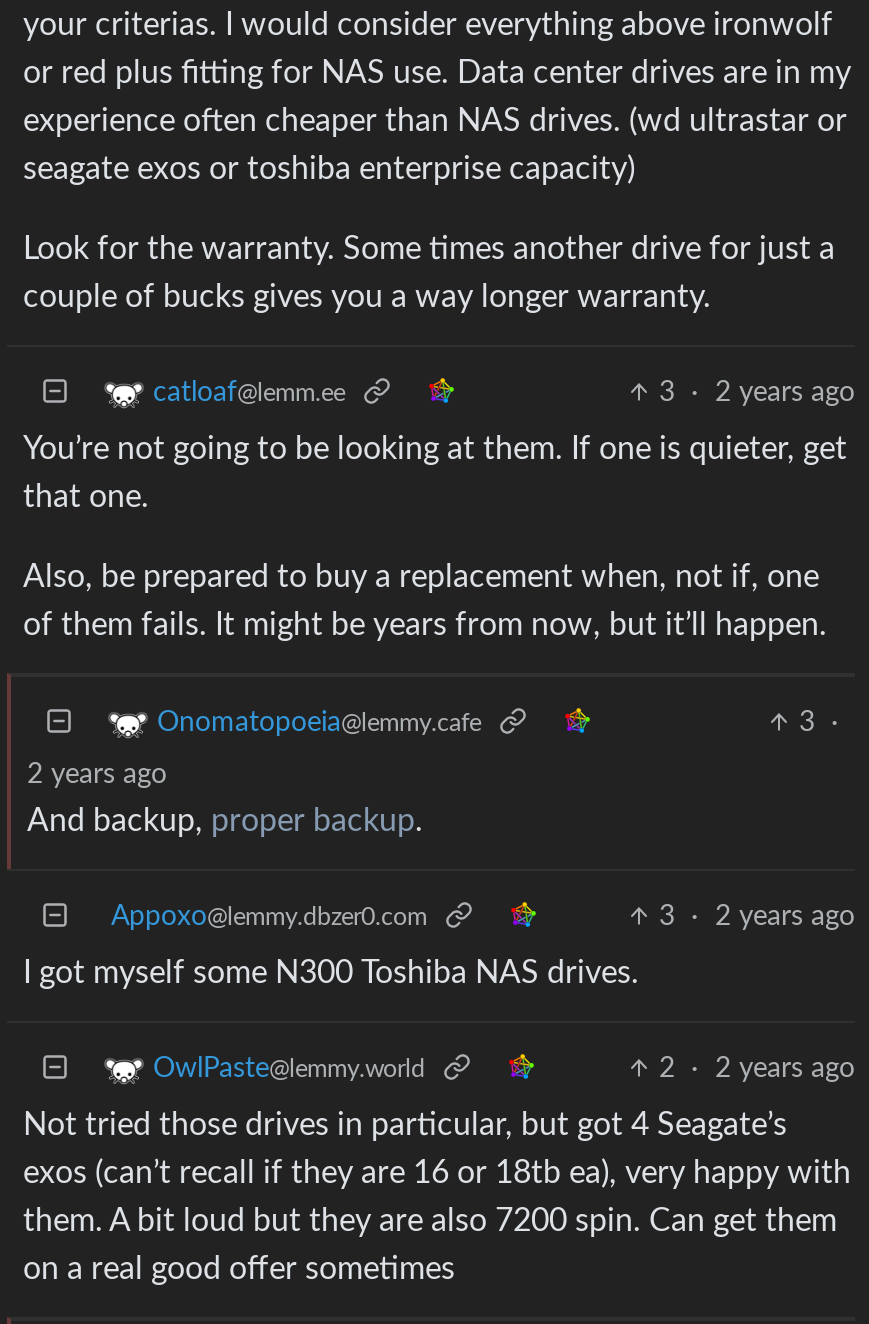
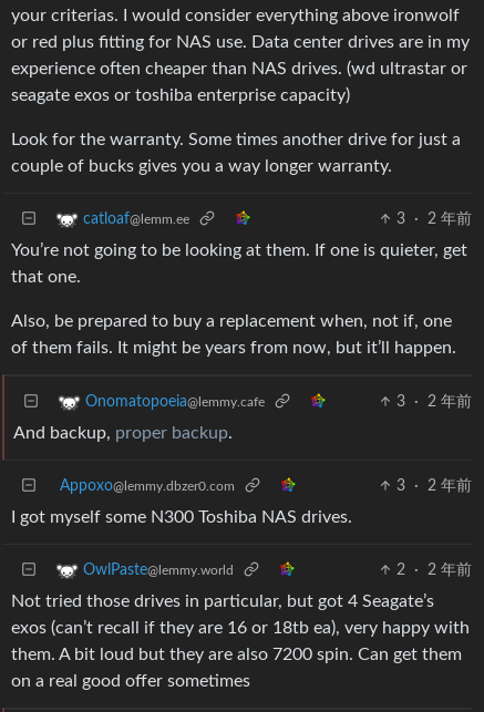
- 3 · 2 years ago
+ 3 · 2 年前

- 3 ·
- 2 years ago
+ 3 · 2 年前

- 3 · 2 years ago
+ 3 · 2 年前

- 2 · 2 years ago
+ 2 · 2 年前
